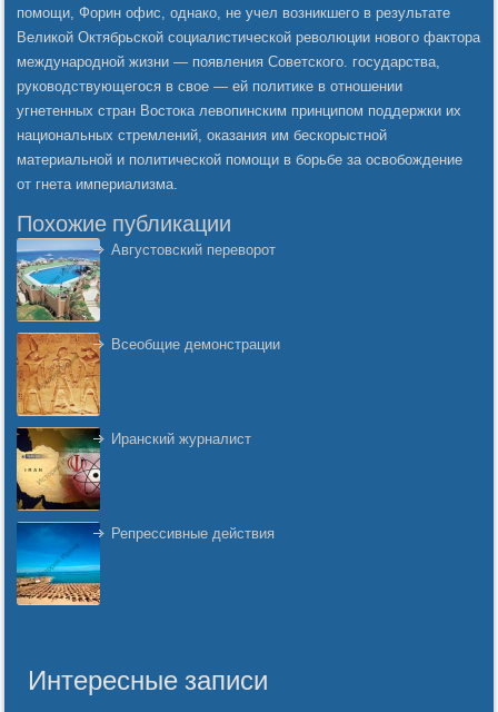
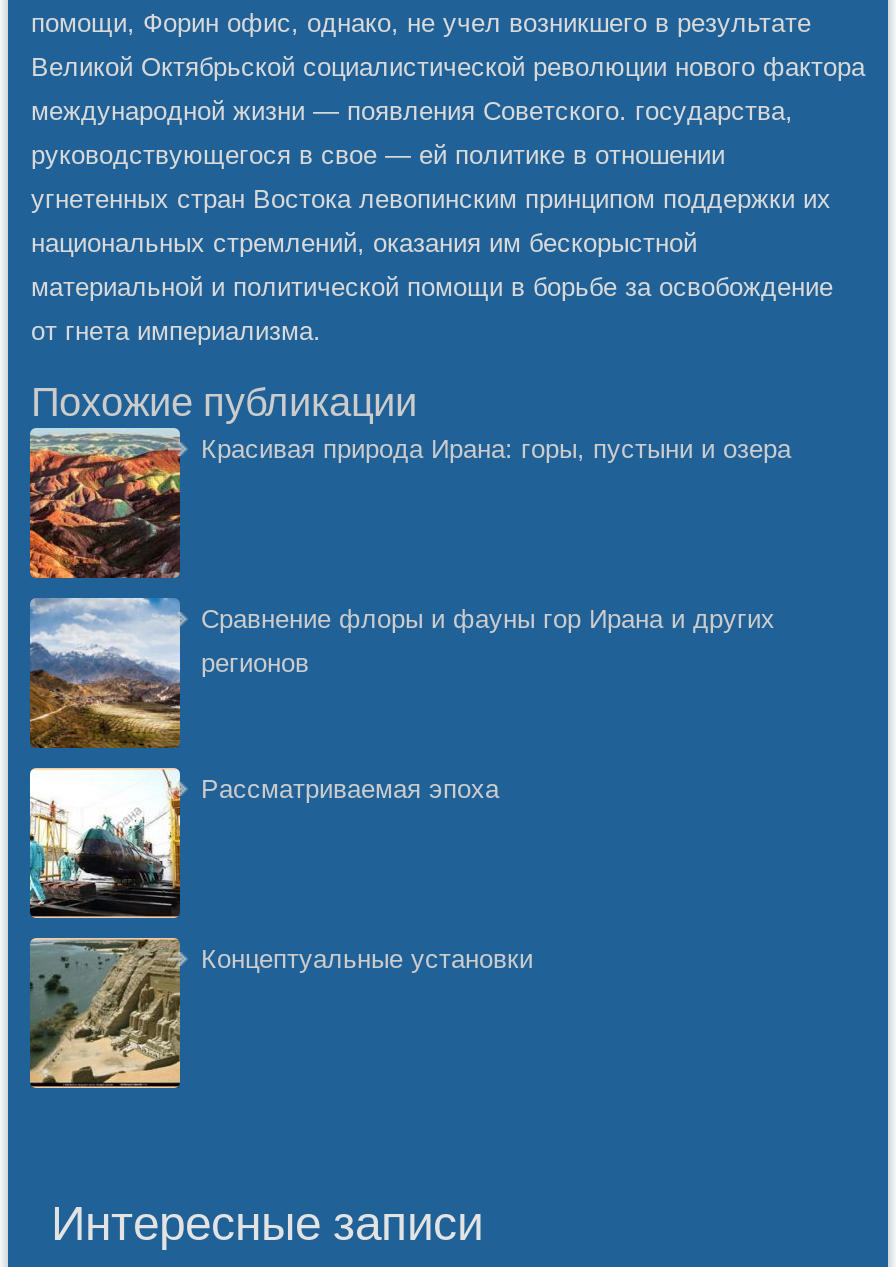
- [image]
- Августовский переворот
+ [image]
+ Красивая природа Ирана: горы, пустыни и озера

- [image]
- Всеобщие демонстрации
+ [image]
+ Сравнение флоры и фауны гор Ирана и других
+ регионов

- [image]
- Иранский журналист
+ [image]
+ Рассматриваемая эпоха

- [image]
- Репрессивные действия
+ [image]
+ Концептуальные установки
